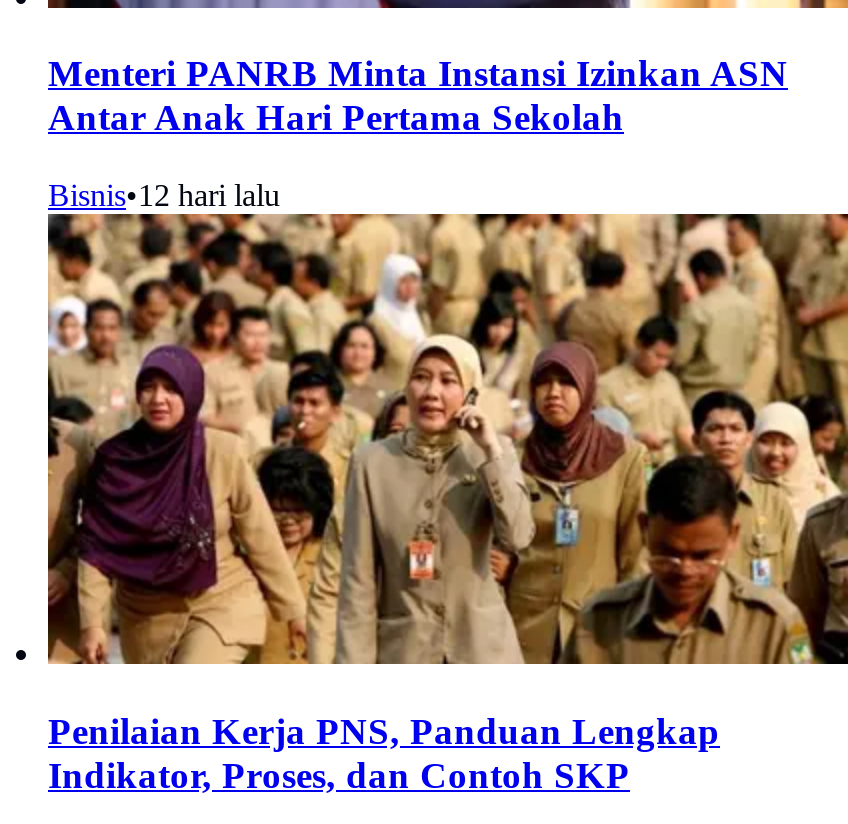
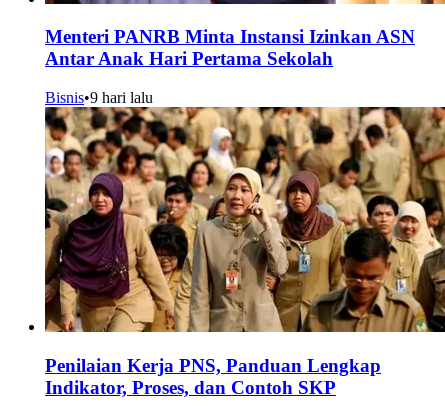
- Bisnis•12 hari lalu
+ Bisnis•9 hari lalu
